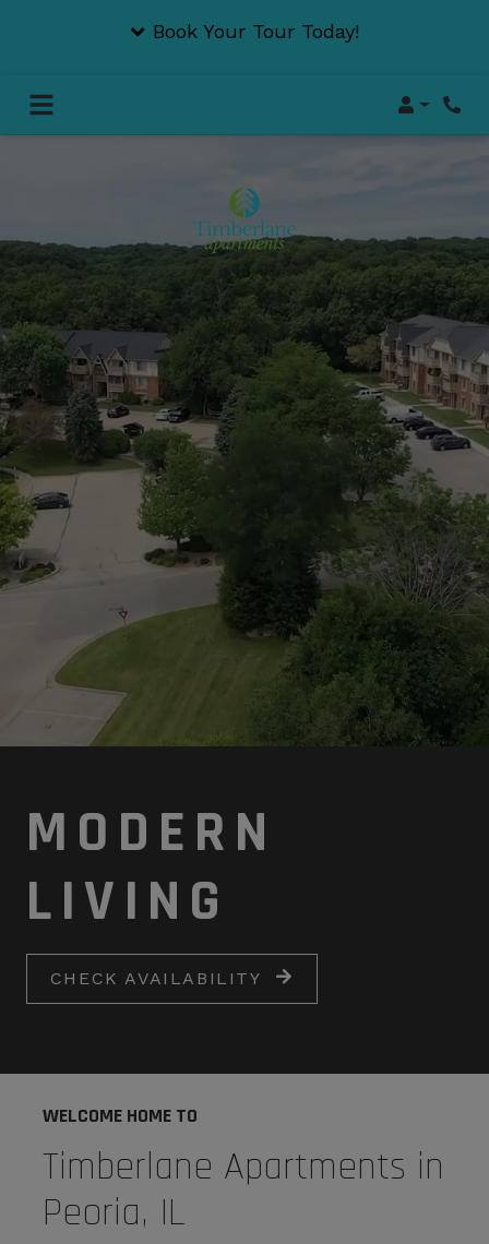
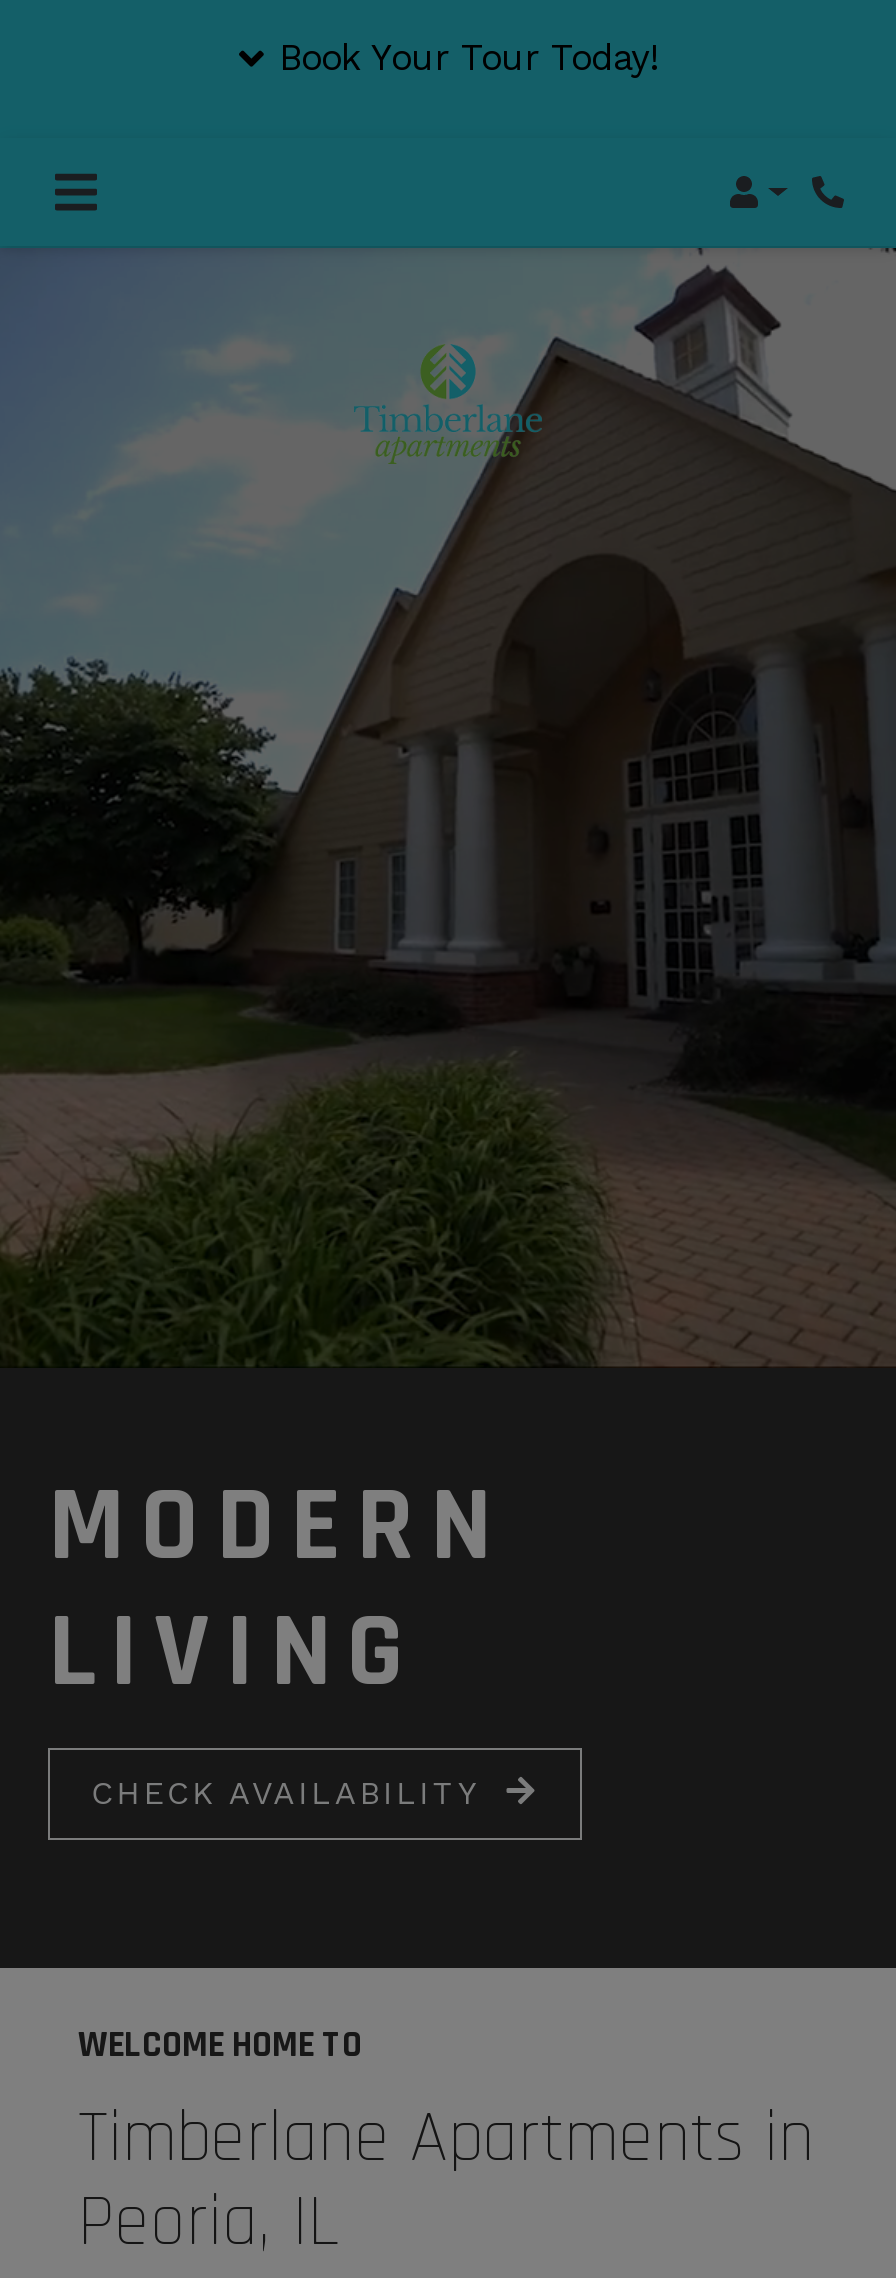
- [image]
+ [image]
